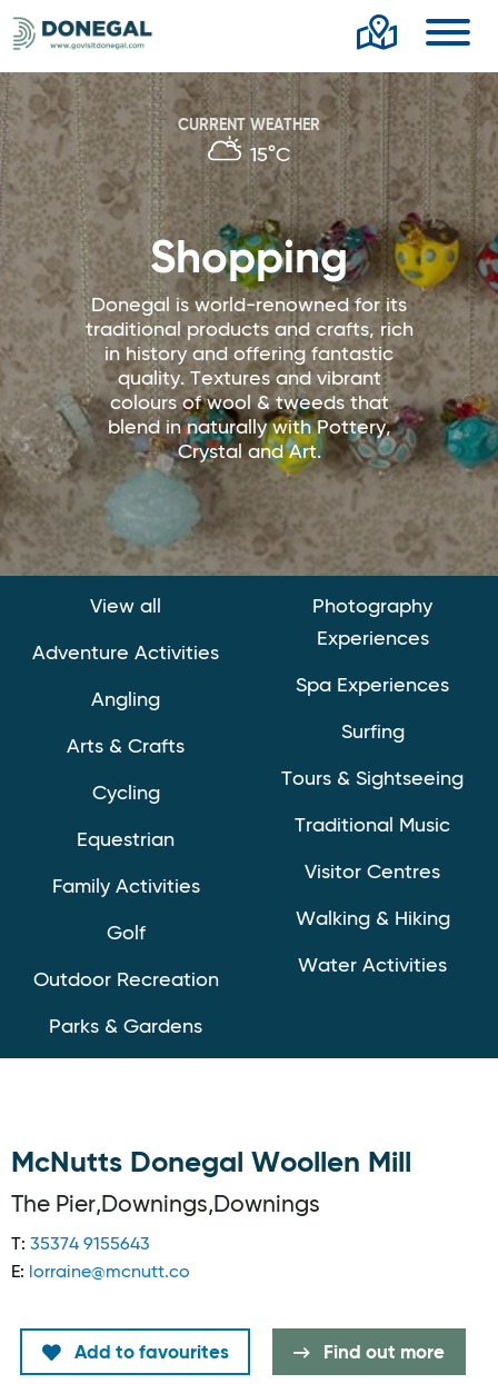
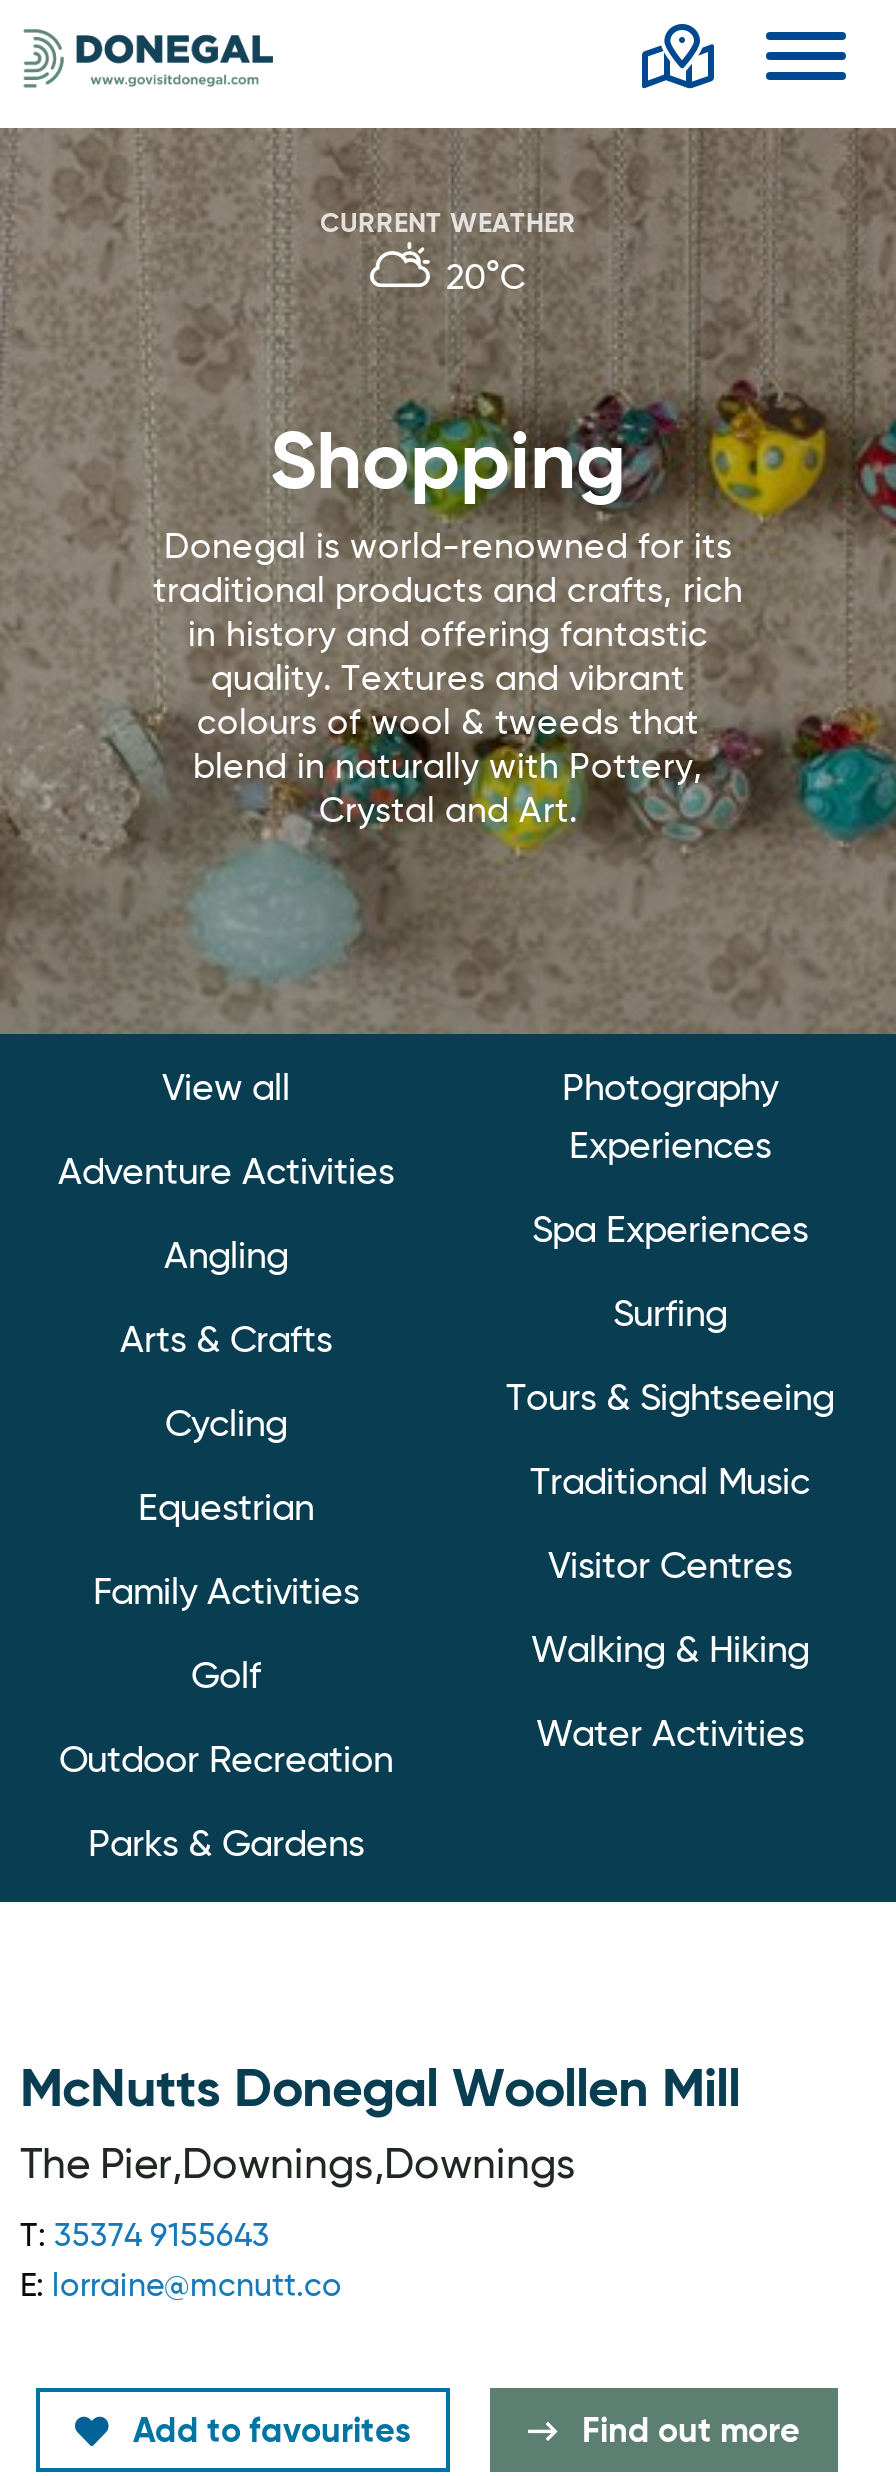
- 15°C
+ 20°C
